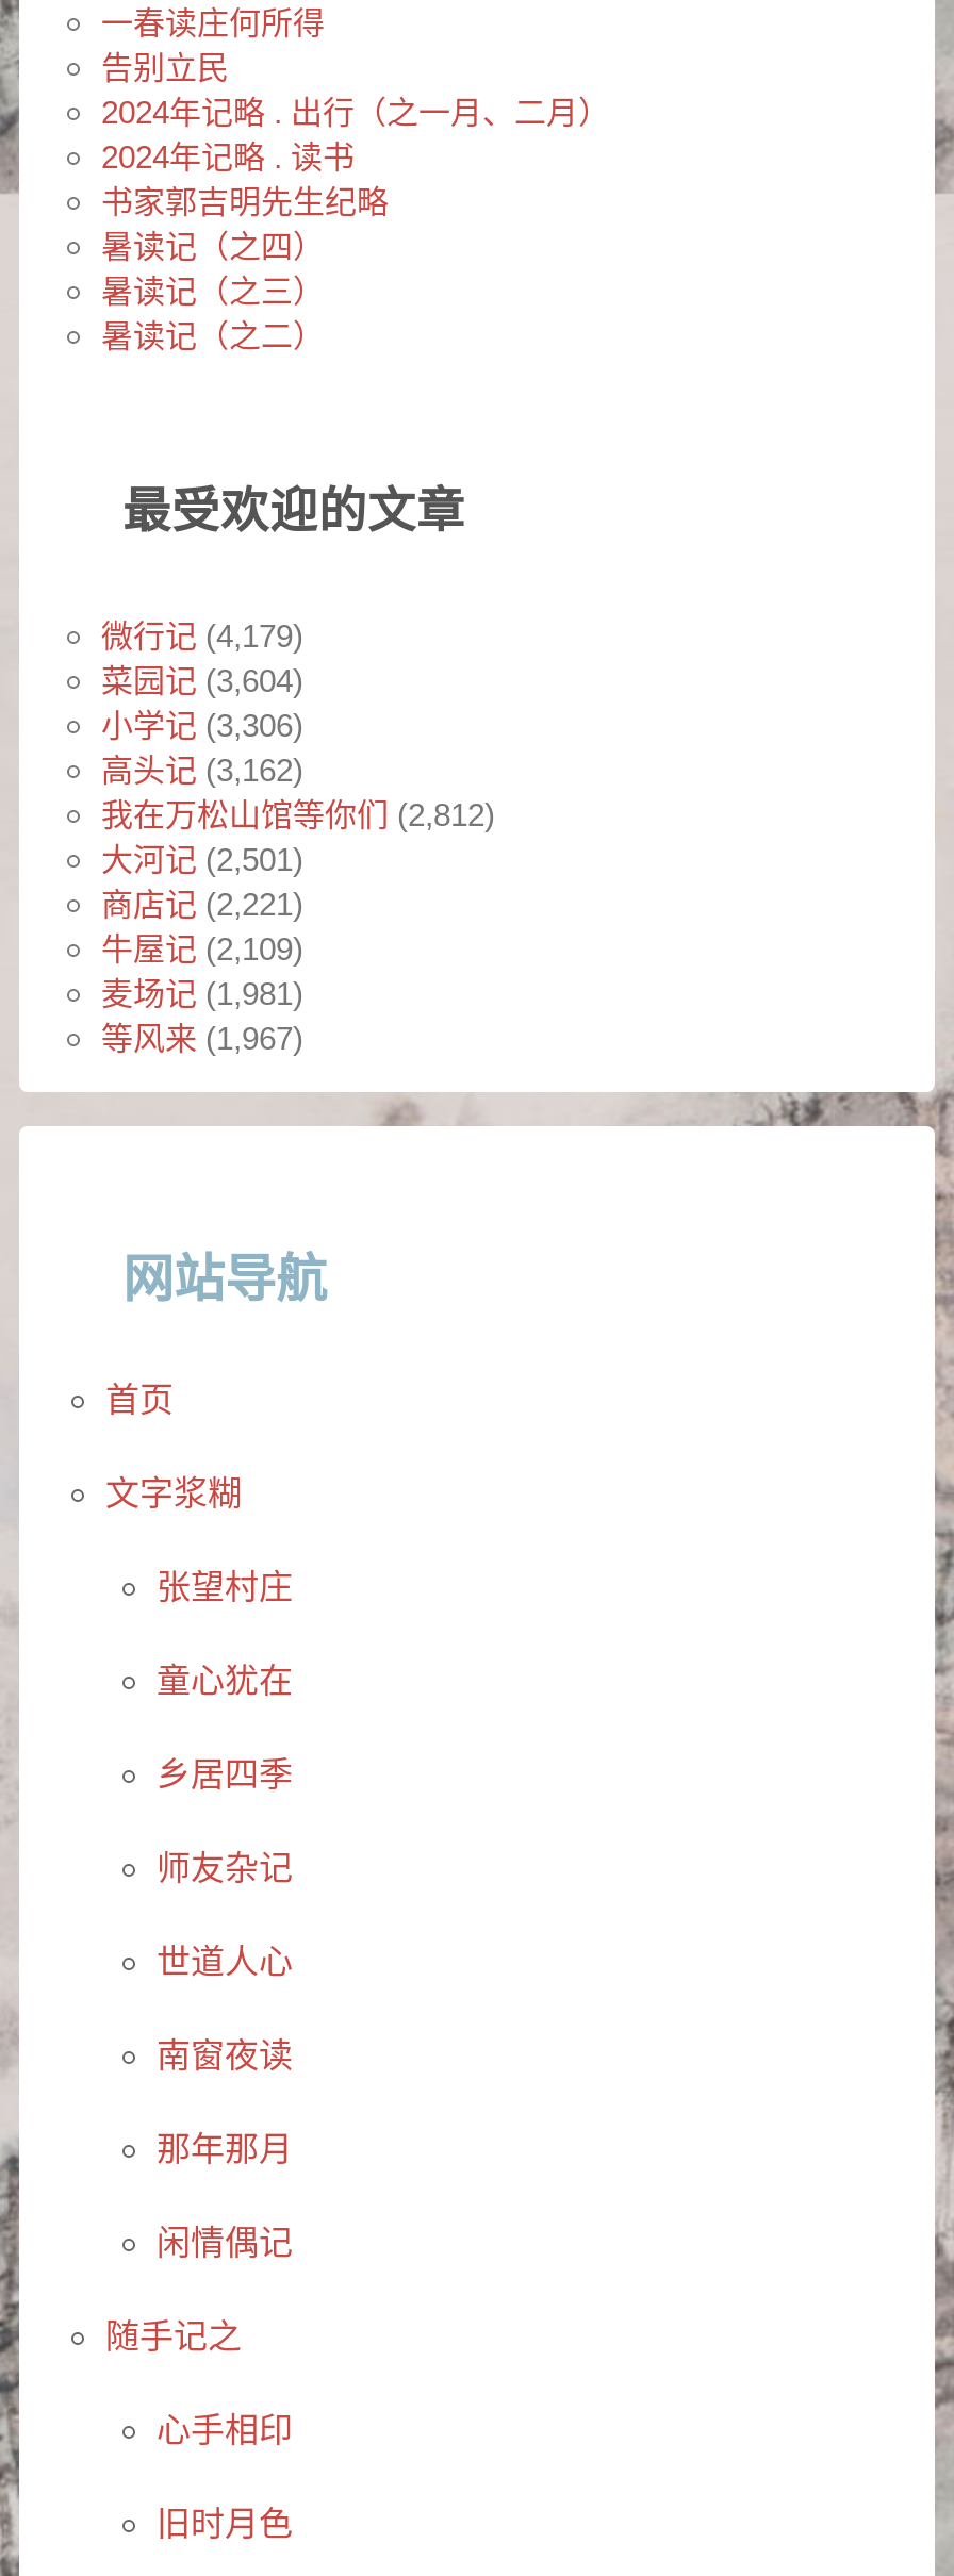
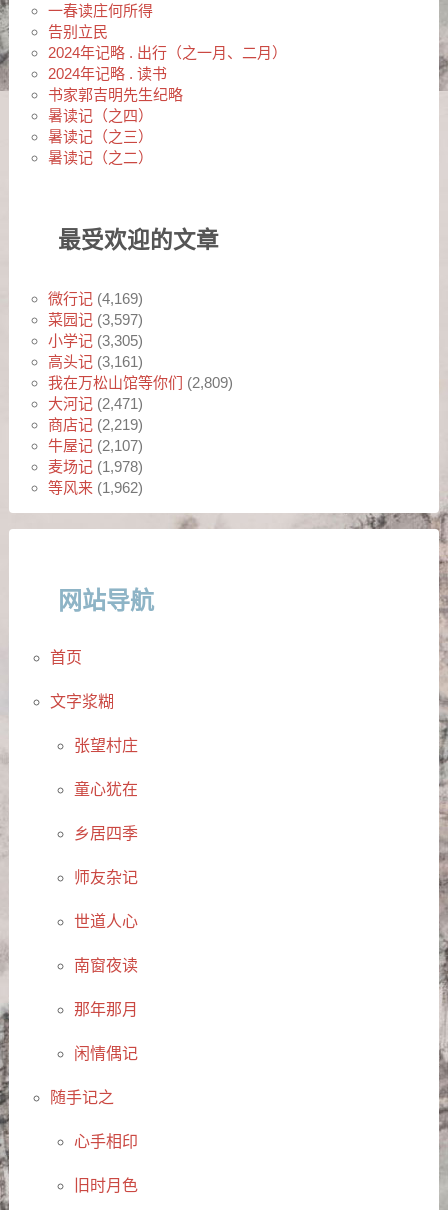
- 微行记 (4,179)
+ 微行记 (4,169)

- 菜园记 (3,604)
+ 菜园记 (3,597)

- 小学记 (3,306)
+ 小学记 (3,305)

- 高头记 (3,162)
+ 高头记 (3,161)

- 我在万松山馆等你们 (2,812)
+ 我在万松山馆等你们 (2,809)

- 大河记 (2,501)
+ 大河记 (2,471)

- 商店记 (2,221)
+ 商店记 (2,219)

- 牛屋记 (2,109)
+ 牛屋记 (2,107)

- 麦场记 (1,981)
+ 麦场记 (1,978)

- 等风来 (1,967)
+ 等风来 (1,962)
